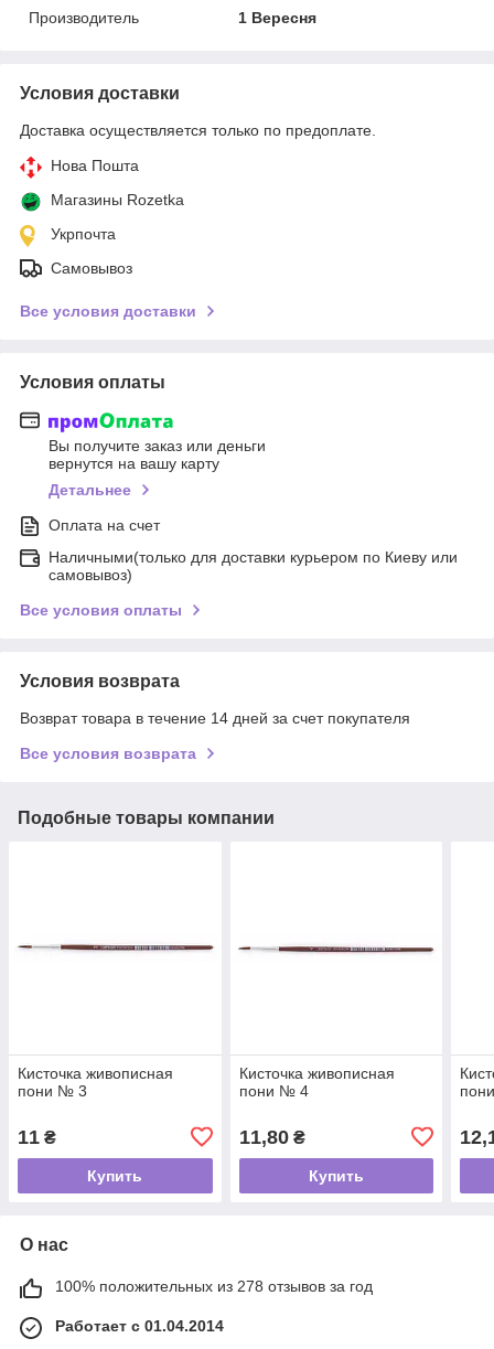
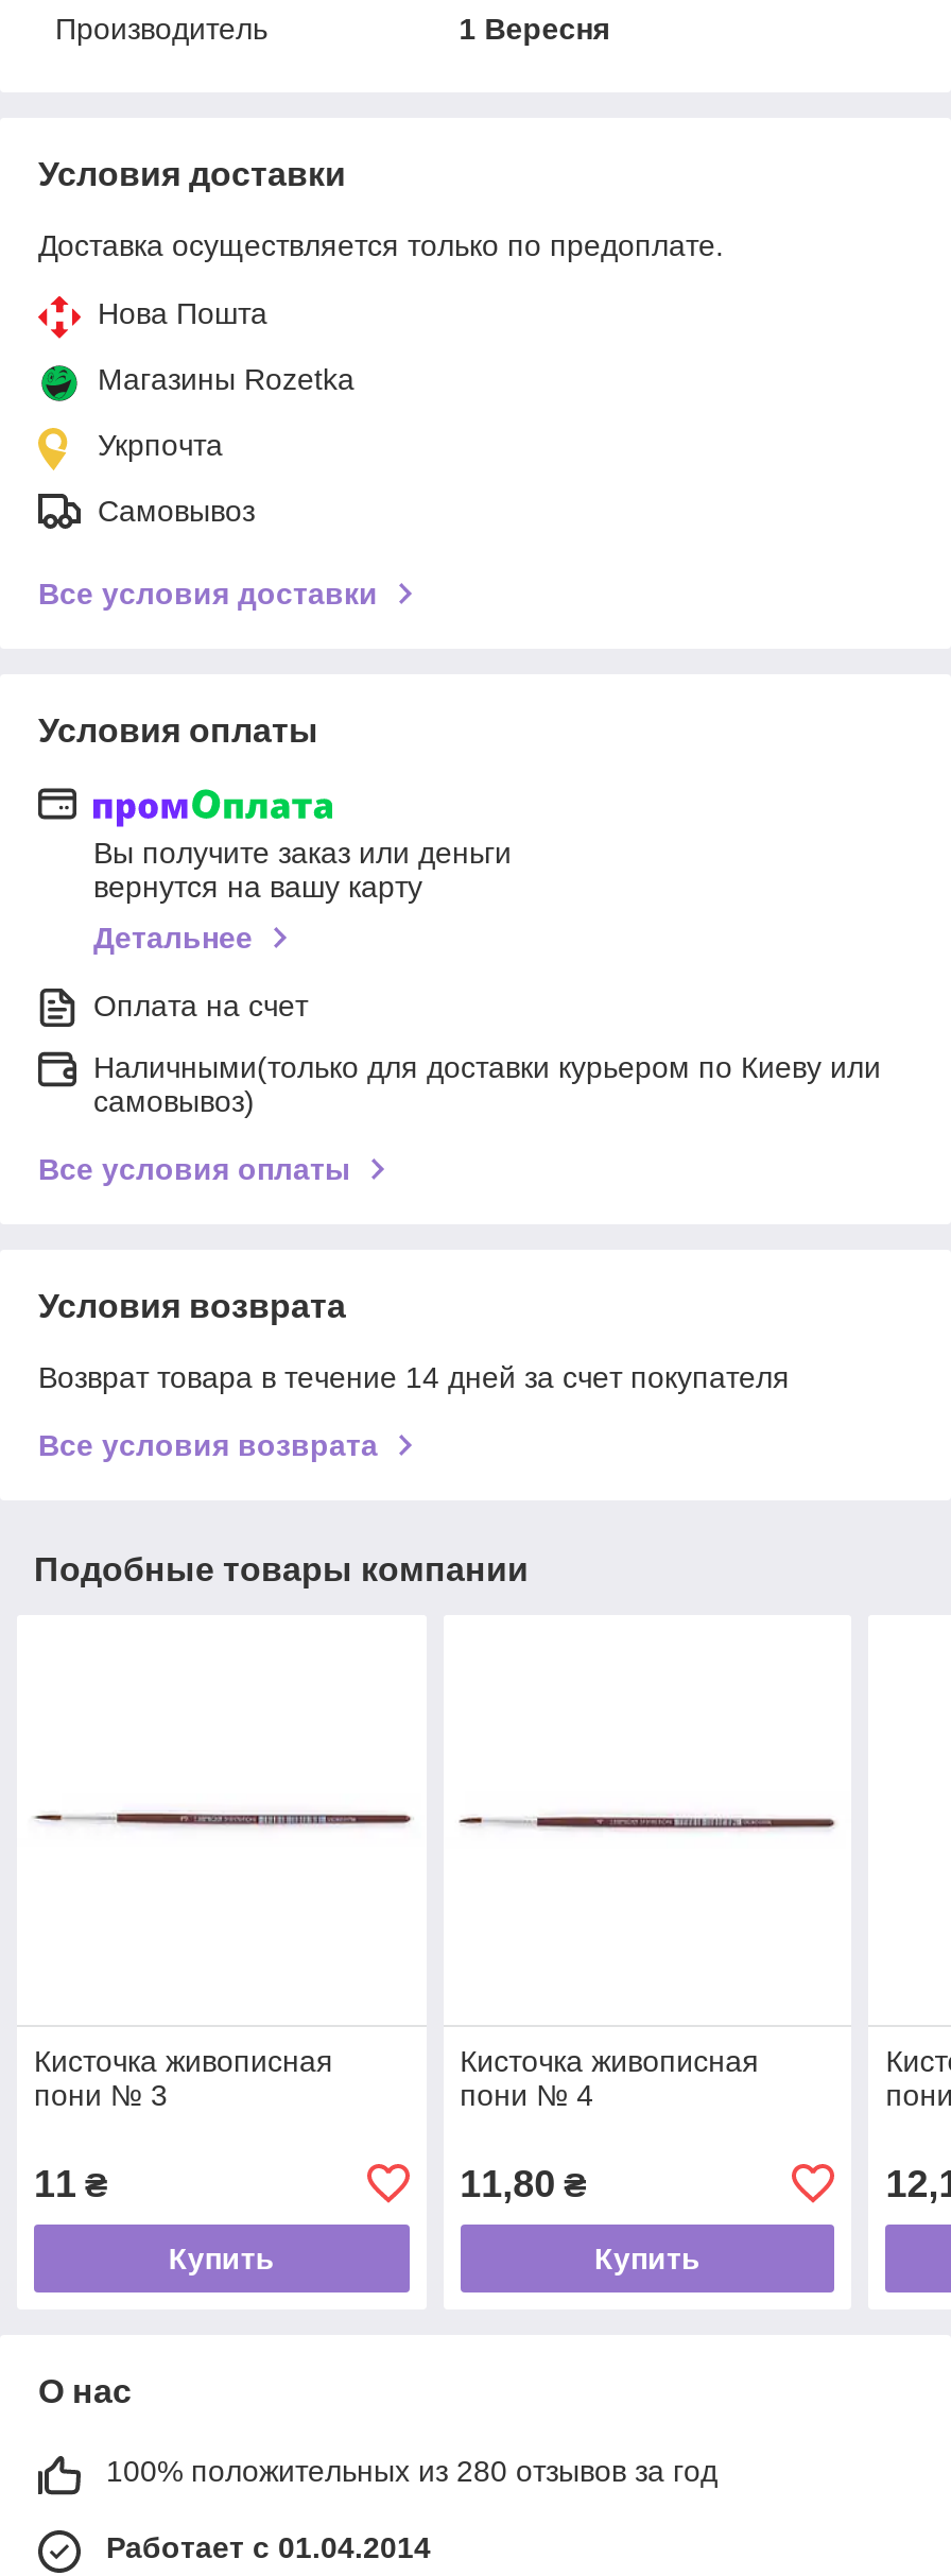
- 100% положительных из 278 отзывов за год
+ 100% положительных из 280 отзывов за год
